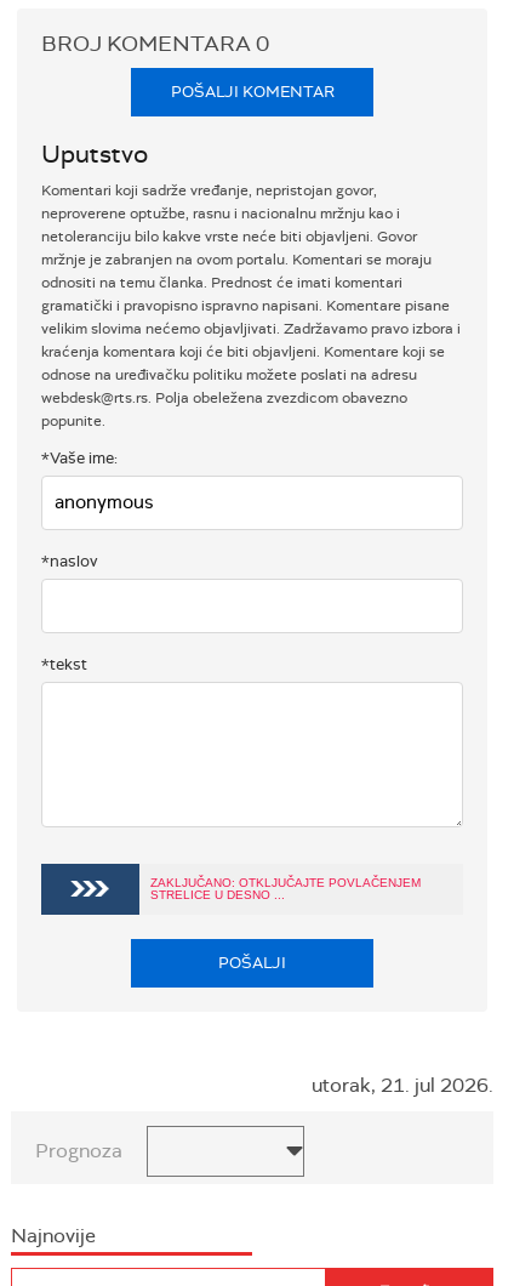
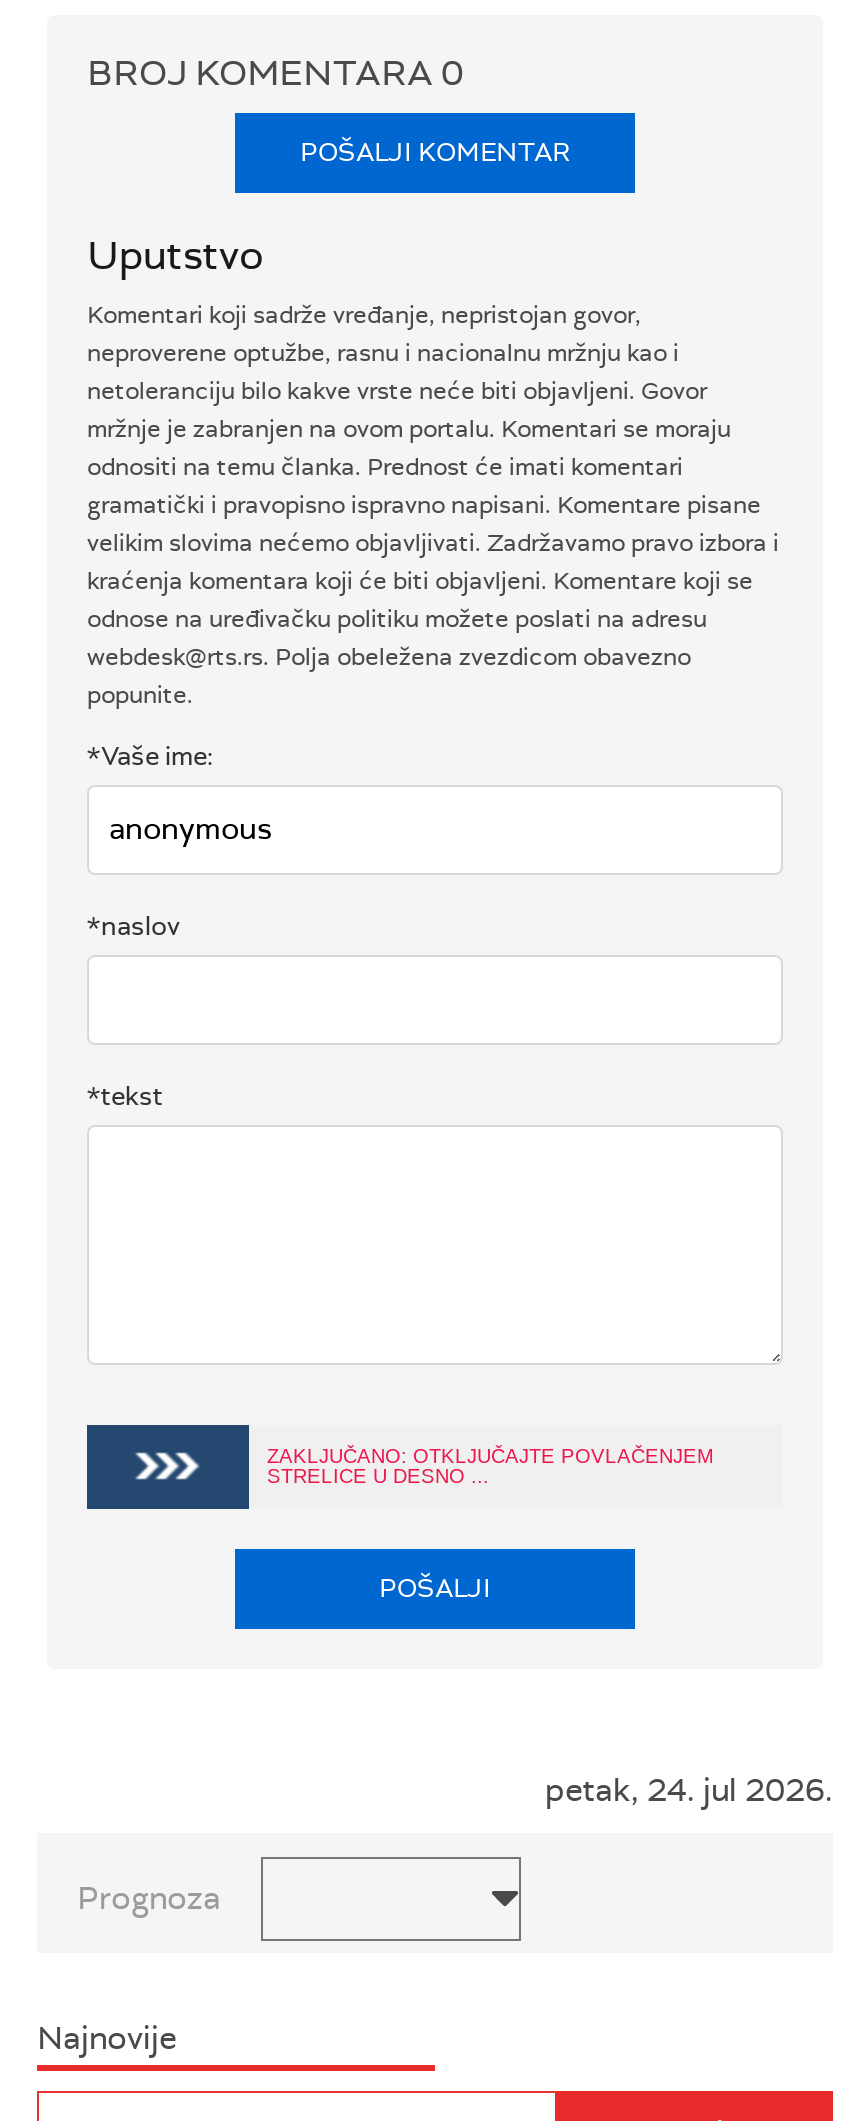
- utorak, 21. jul 2026.
+ petak, 24. jul 2026.
